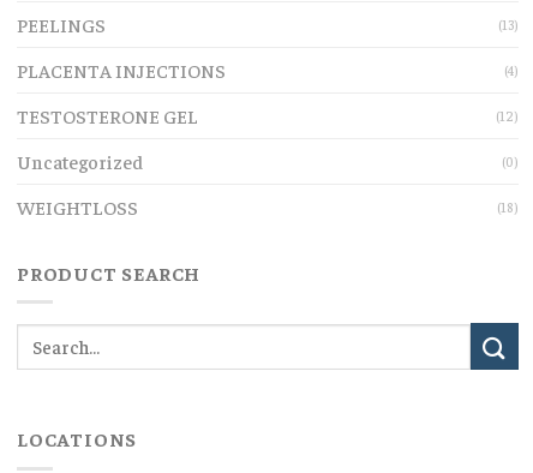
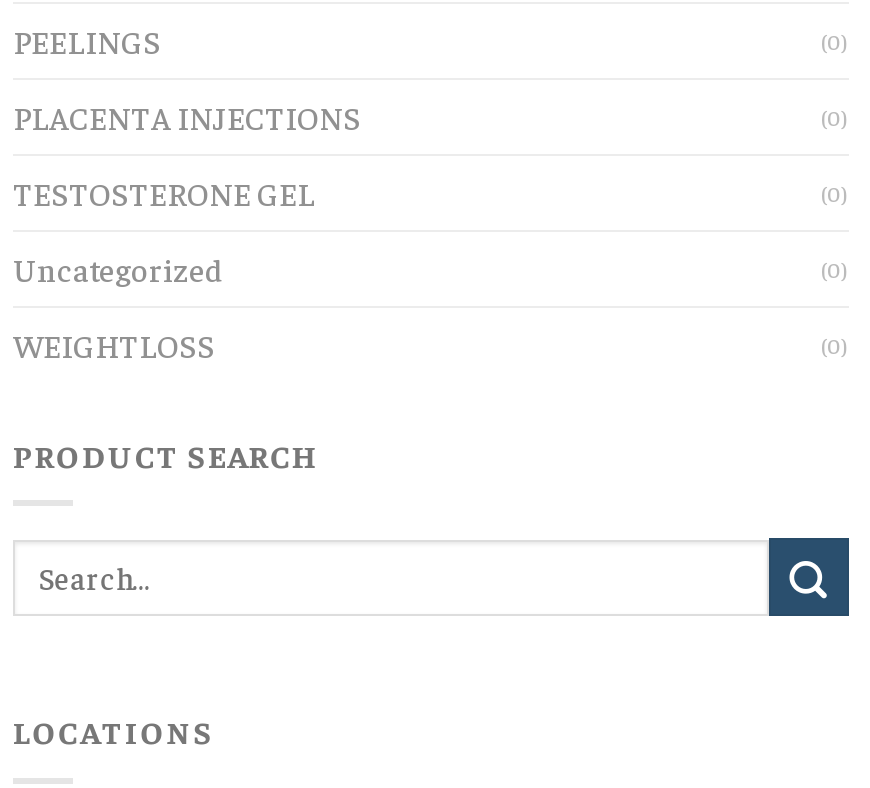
- (13)
+ (0)

- (4)
+ (0)

- (12)
+ (0)

- (18)
+ (0)
